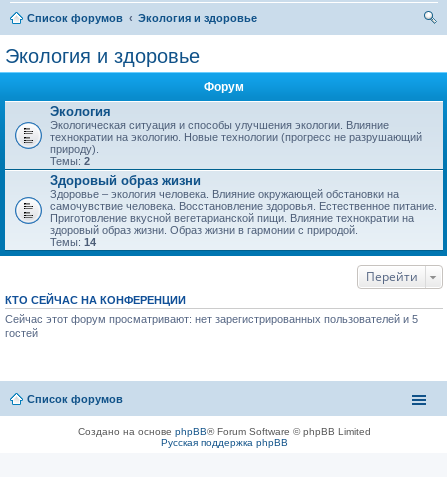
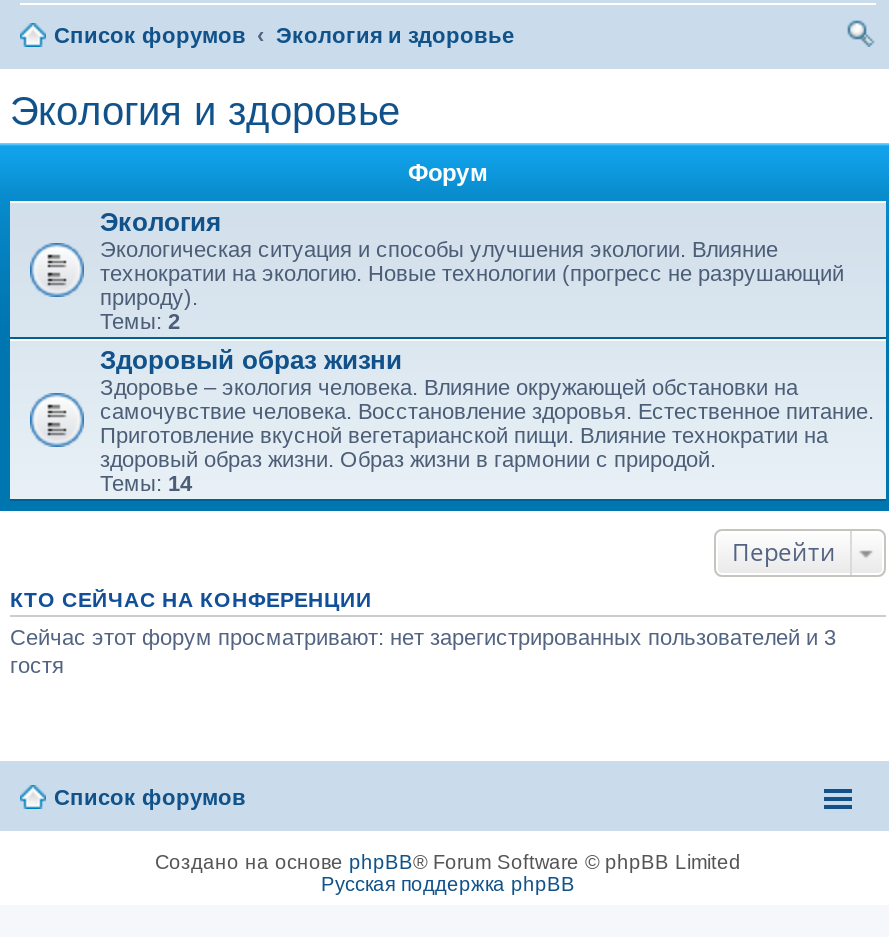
- Сейчас этот форум просматривают: нет зарегистрированных пользователей и 5
- гостей
+ Сейчас этот форум просматривают: нет зарегистрированных пользователей и 3
+ гостя
